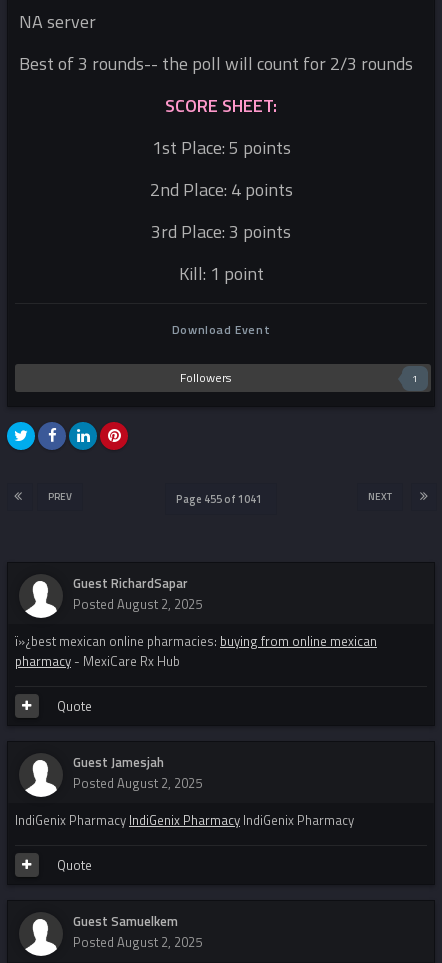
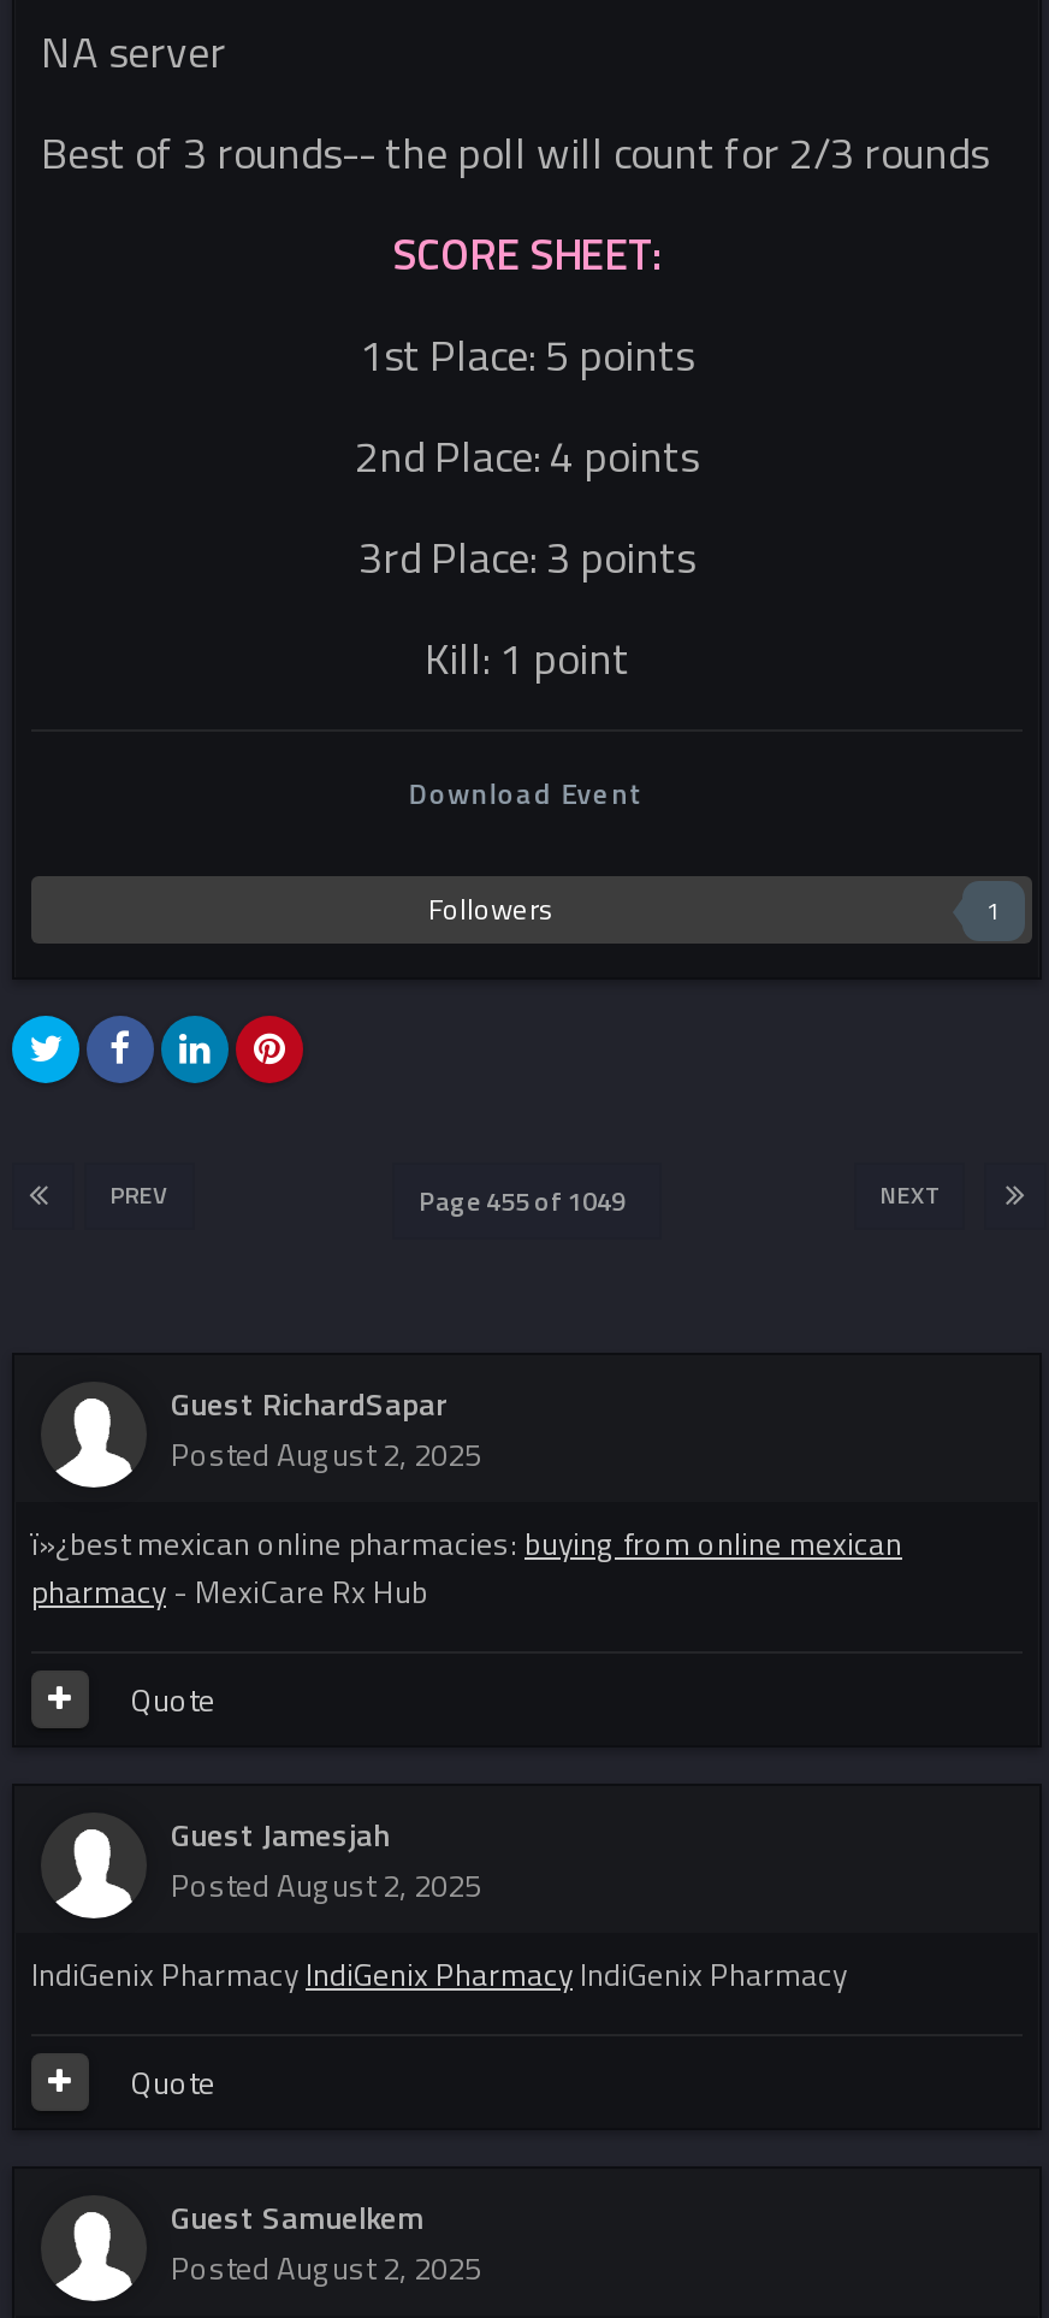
- Page 455 of 1041
+ Page 455 of 1049
